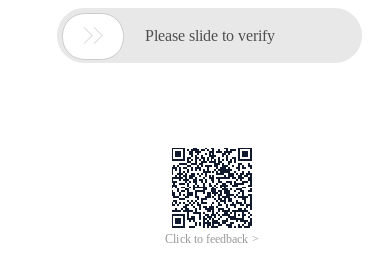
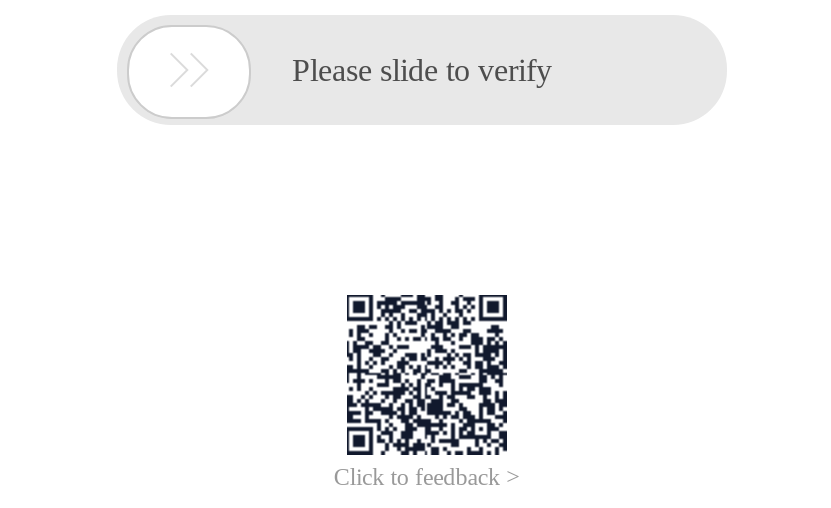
- [image]
+ [image]
